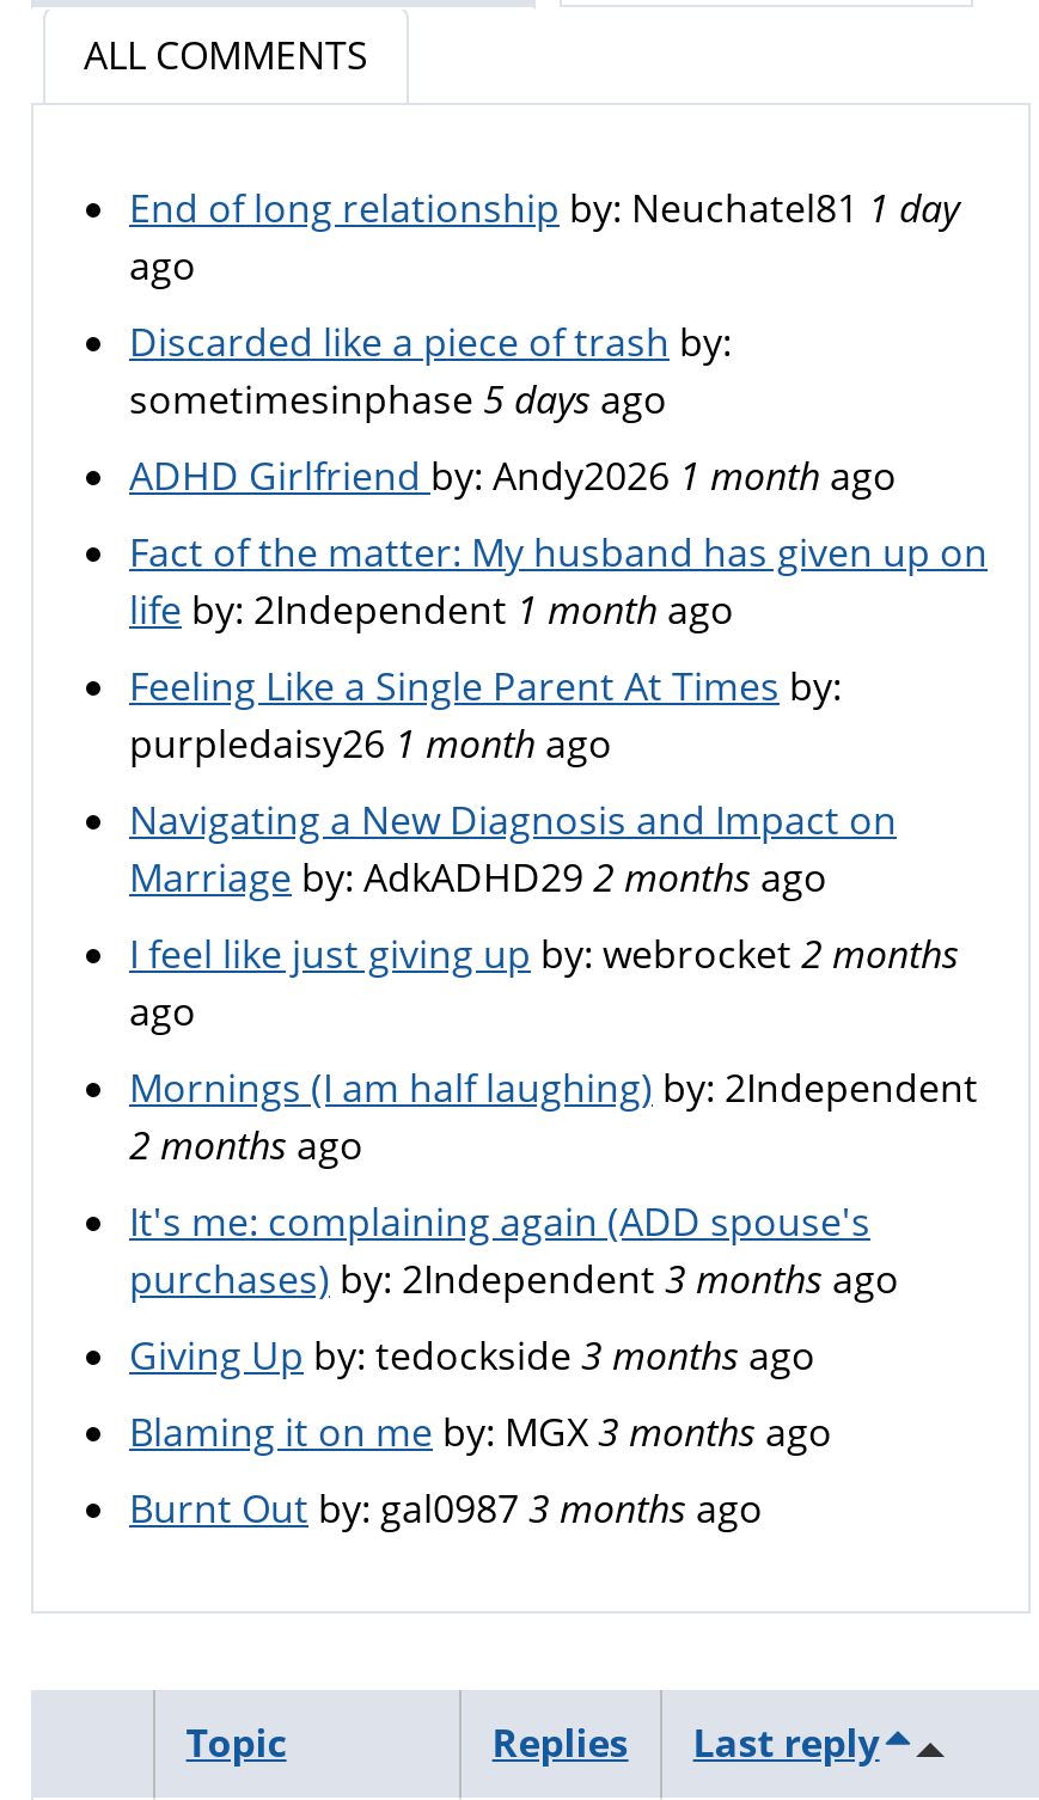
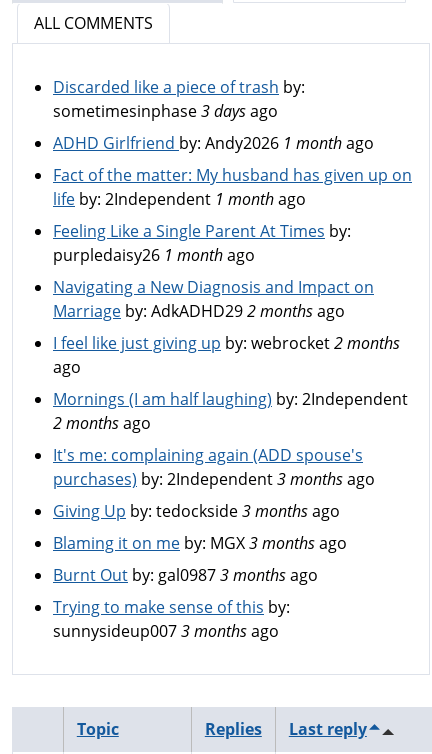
- End of long relationship by: Neuchatel81 1 day
- ago

moved up: Discarded like a piece of trash by:

- sometimesinphase 5 days ago
+ sometimesinphase 3 days ago

moved up: ADHD Girlfriend by: Andy2026 1 month ago | Fact of the matter: My husband has given up on | life by: 2Independent 1 month ago | ... | Blaming it on me by: MGX 3 months ago | Burnt Out by: gal0987 3 months ago

+ Trying to make sense of this by:
+ sunnysideup007 3 months ago
